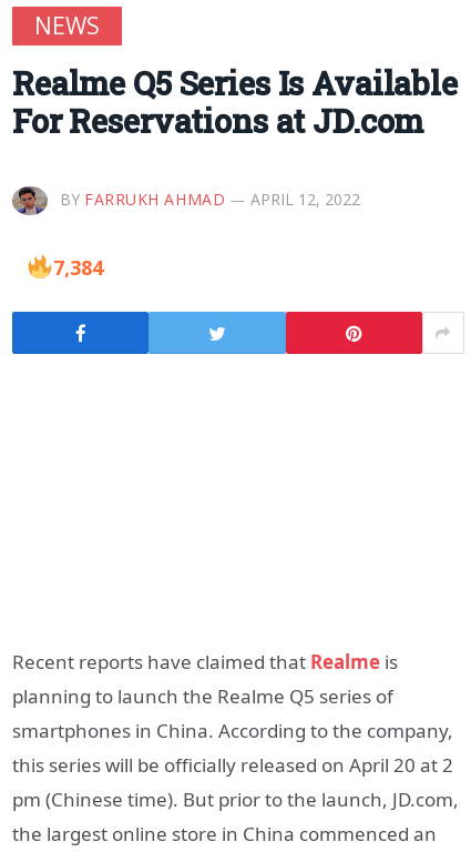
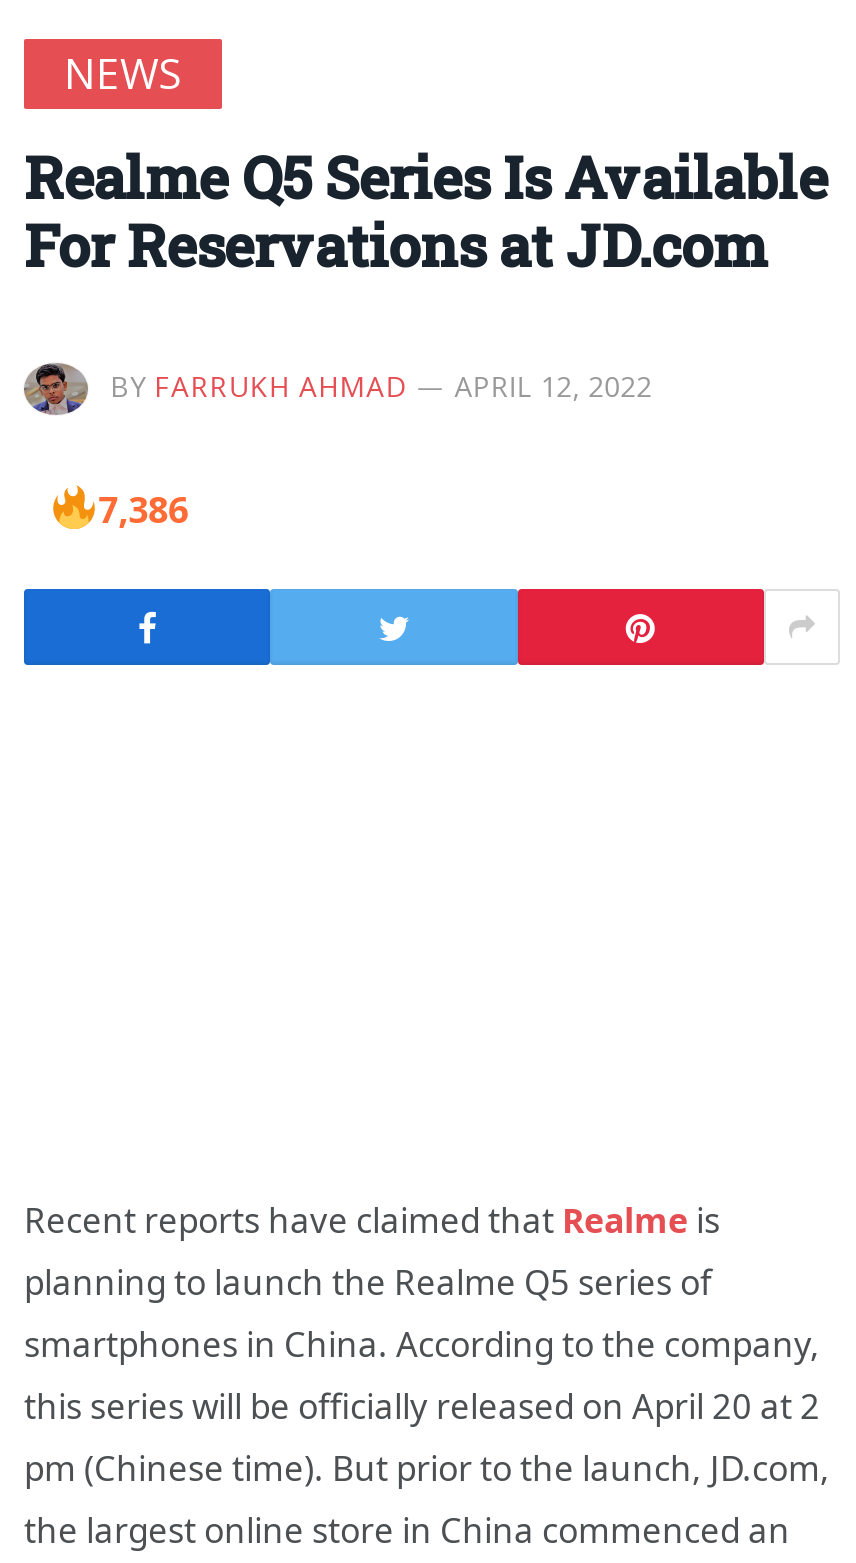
- 7,384
+ 7,386
